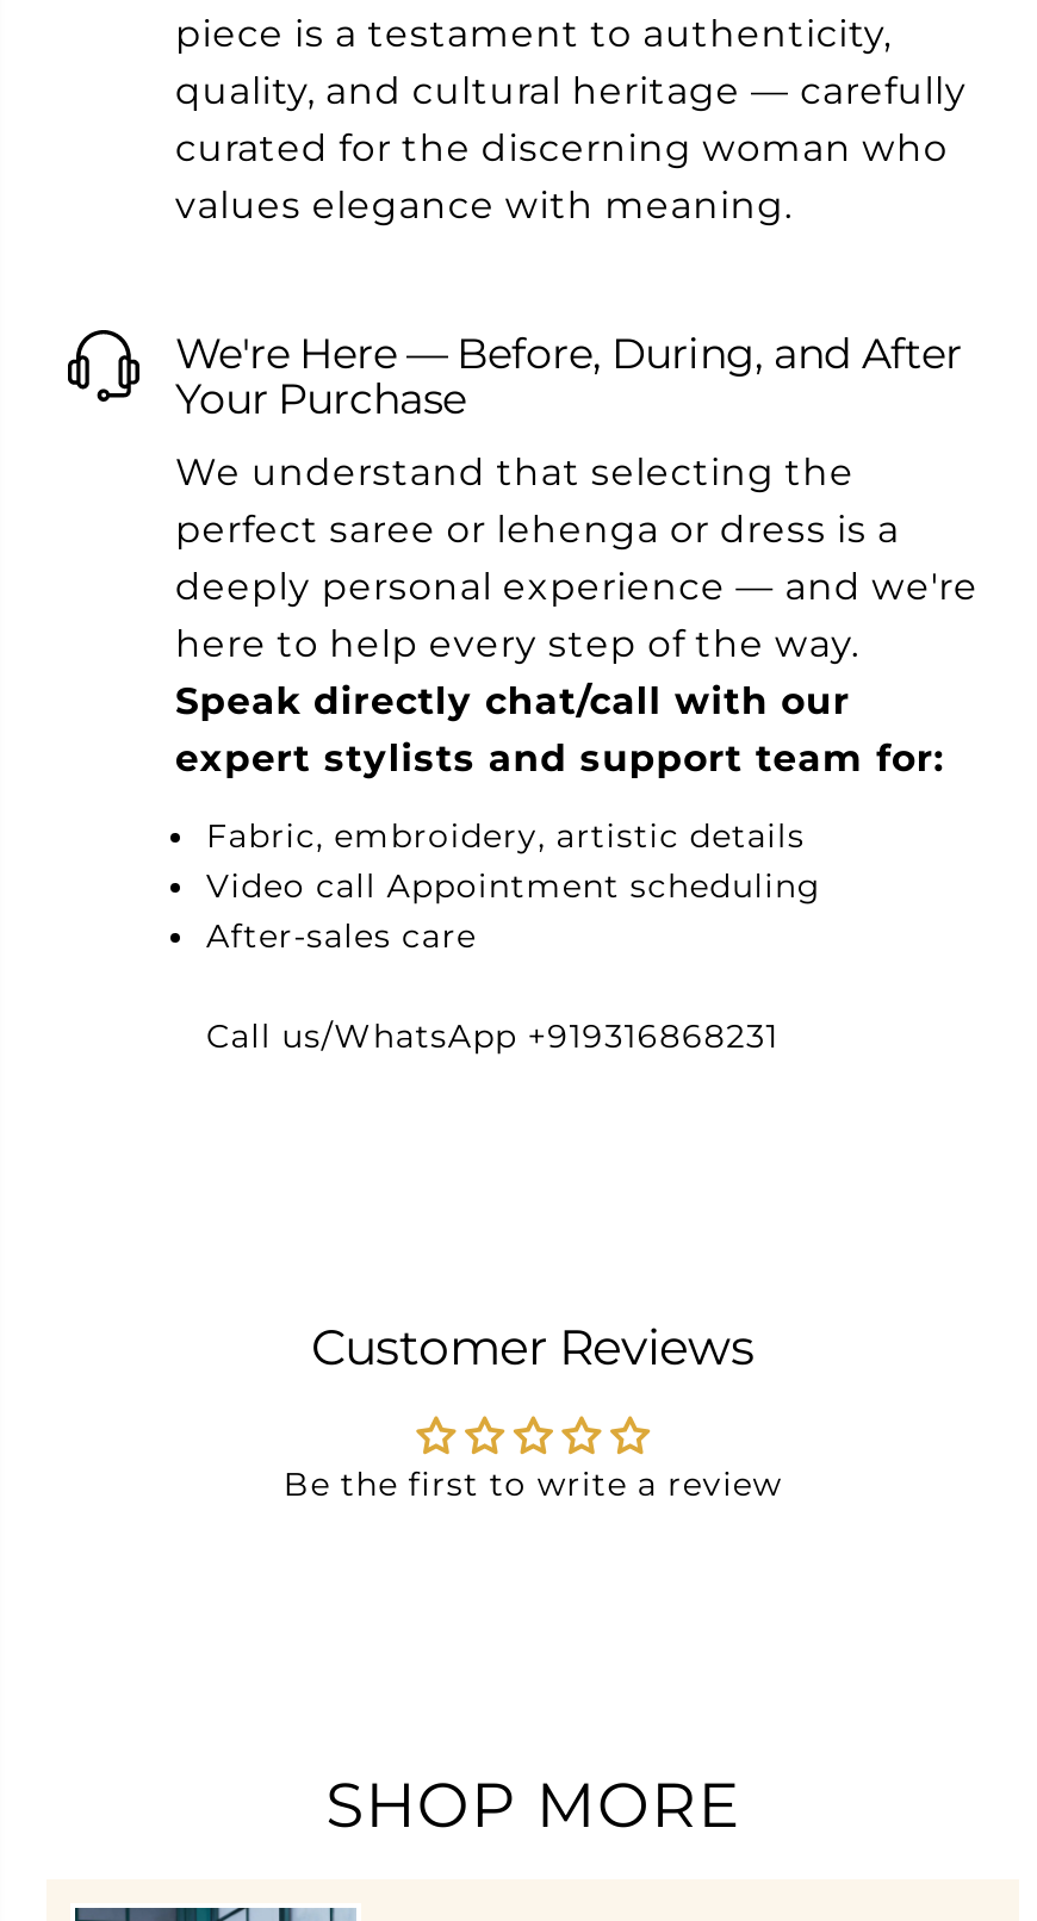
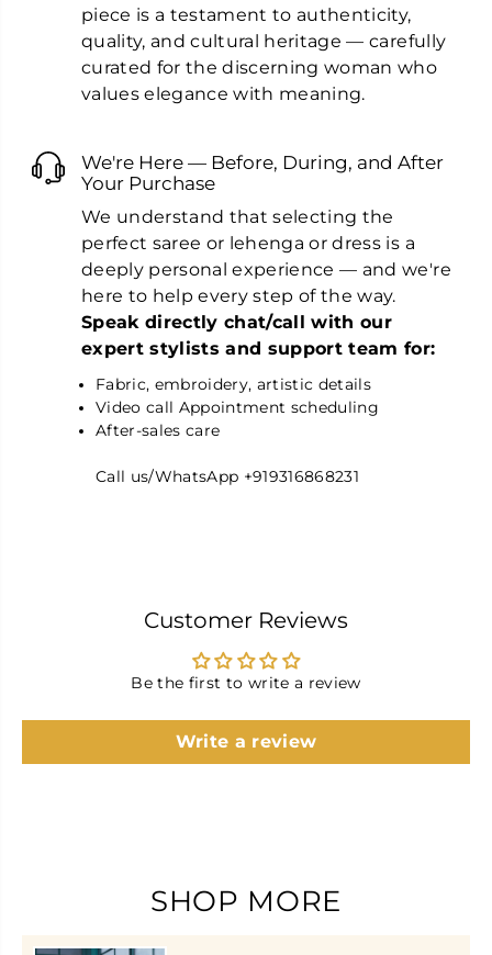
+ Write a review
